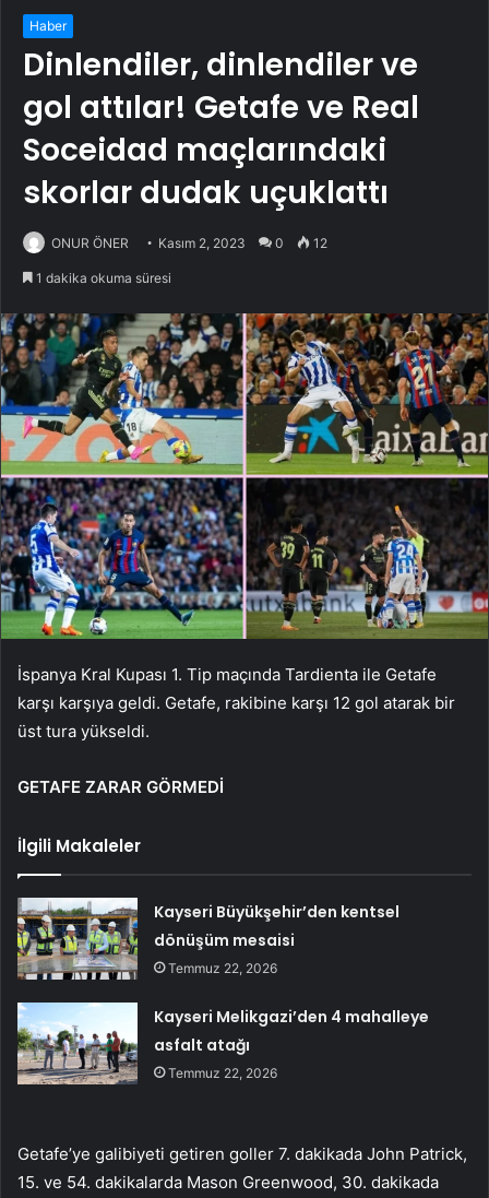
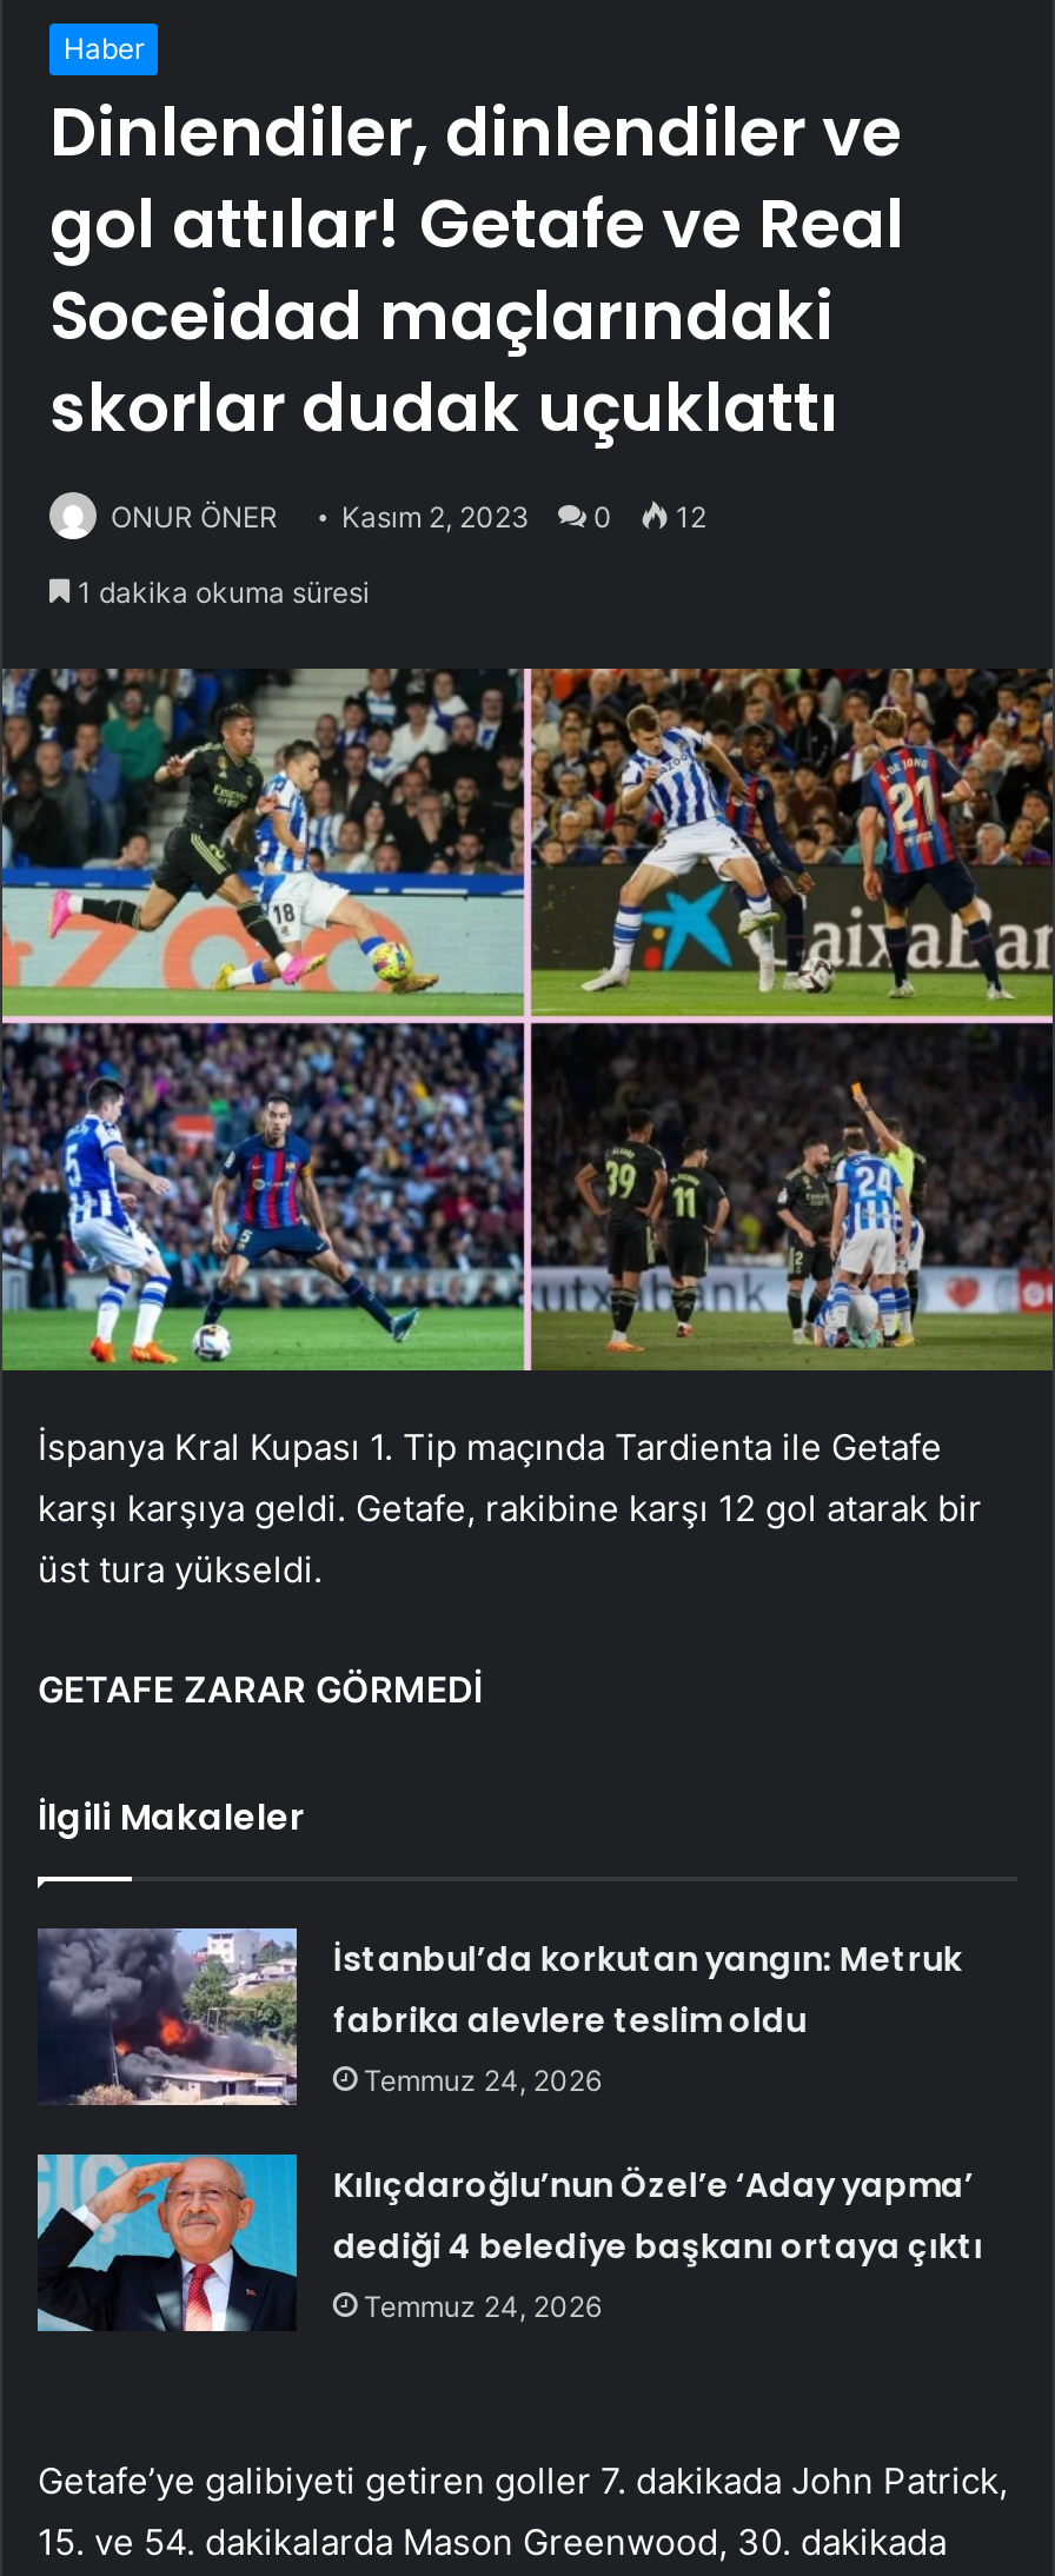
- [image]
- Kayseri Büyükşehir’den kentsel
- dönüşüm mesaisi
- Temmuz 22, 2026
+ [image]
+ İstanbul’da korkutan yangın: Metruk
+ fabrika alevlere teslim oldu
+ Temmuz 24, 2026

- [image]
- Kayseri Melikgazi’den 4 mahalleye
- asfalt atağı
- Temmuz 22, 2026
+ [image]
+ Kılıçdaroğlu’nun Özel’e ‘Aday yapma’
+ dediği 4 belediye başkanı ortaya çıktı
+ Temmuz 24, 2026
